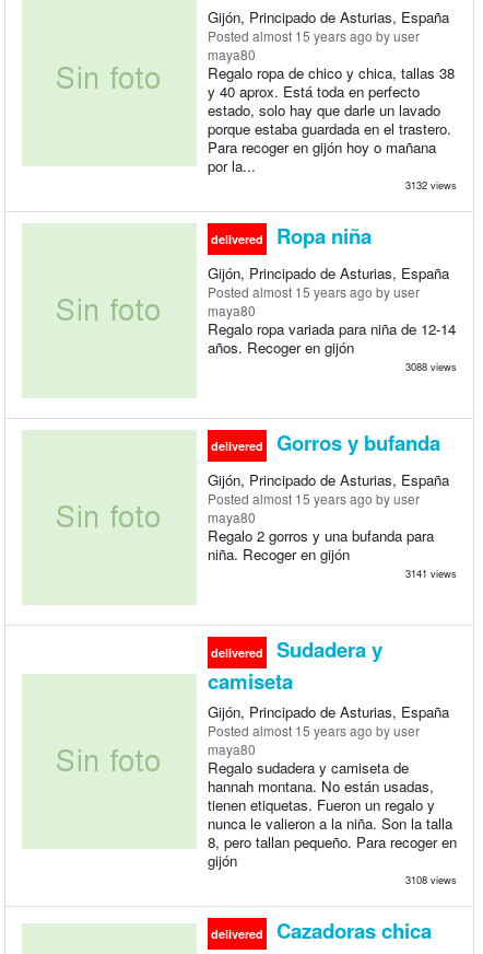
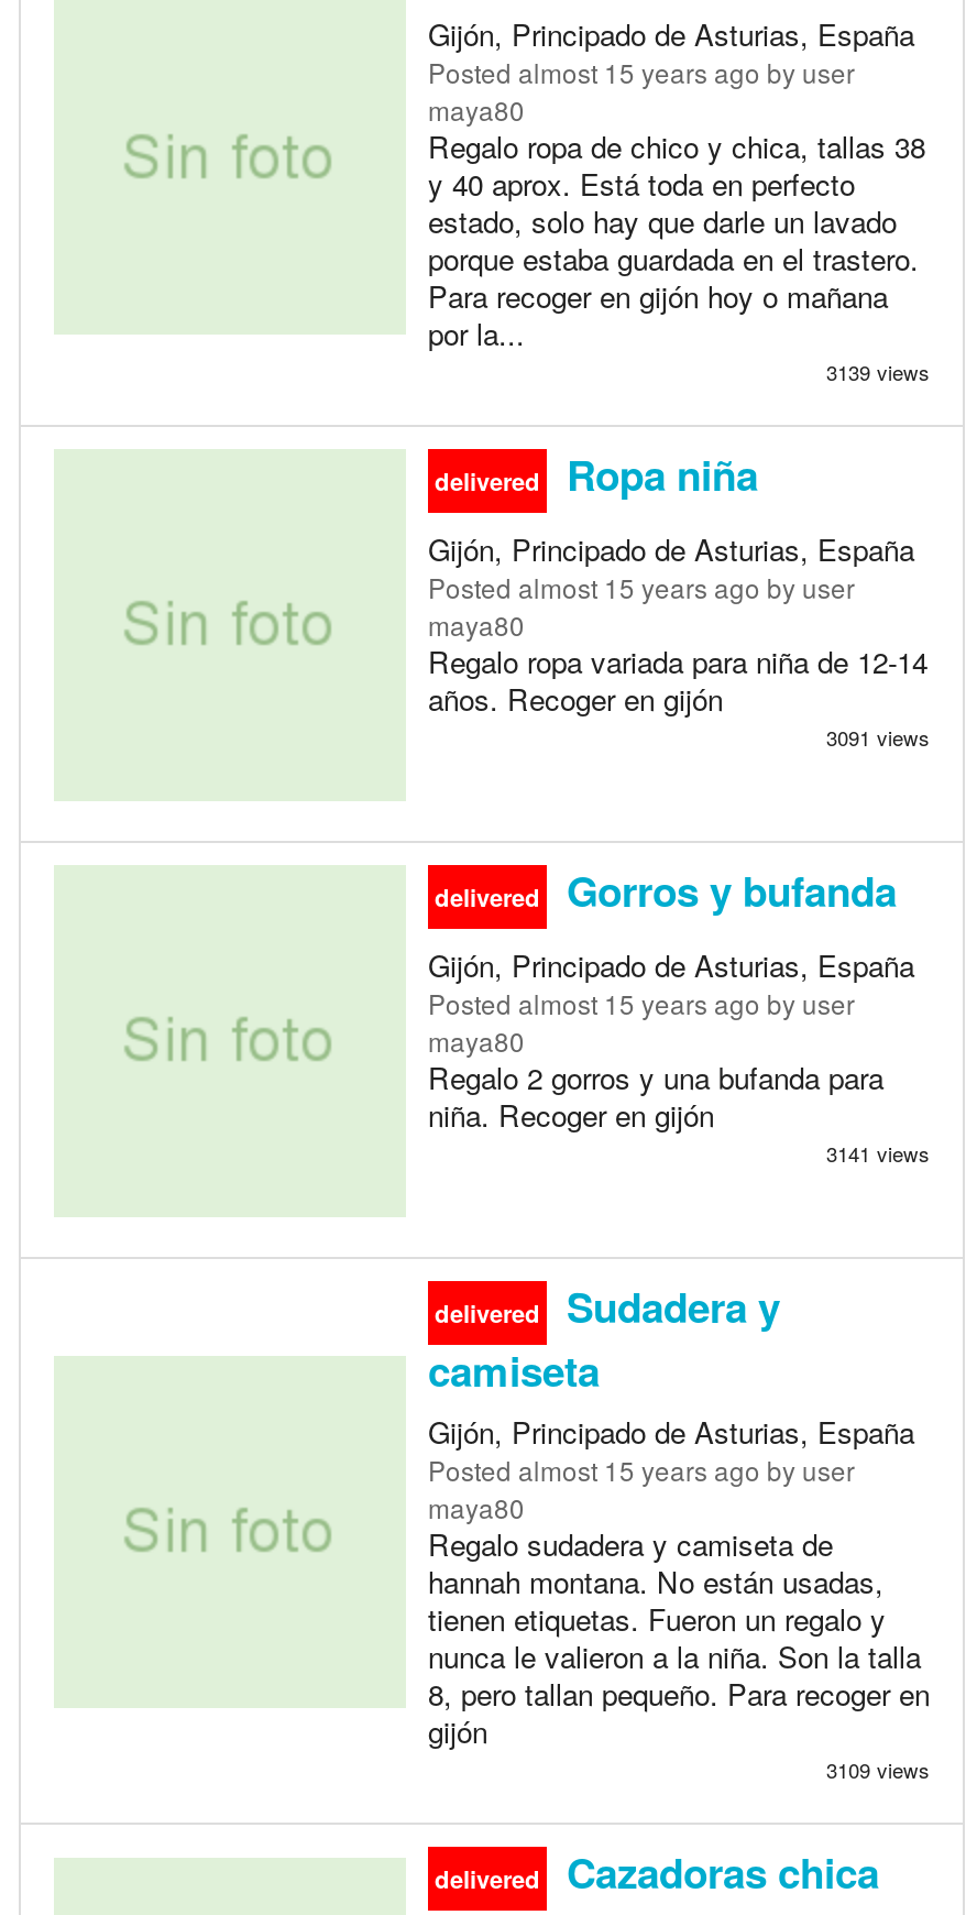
- 3132 views
+ 3139 views

- 3088 views
+ 3091 views

- 3108 views
+ 3109 views
